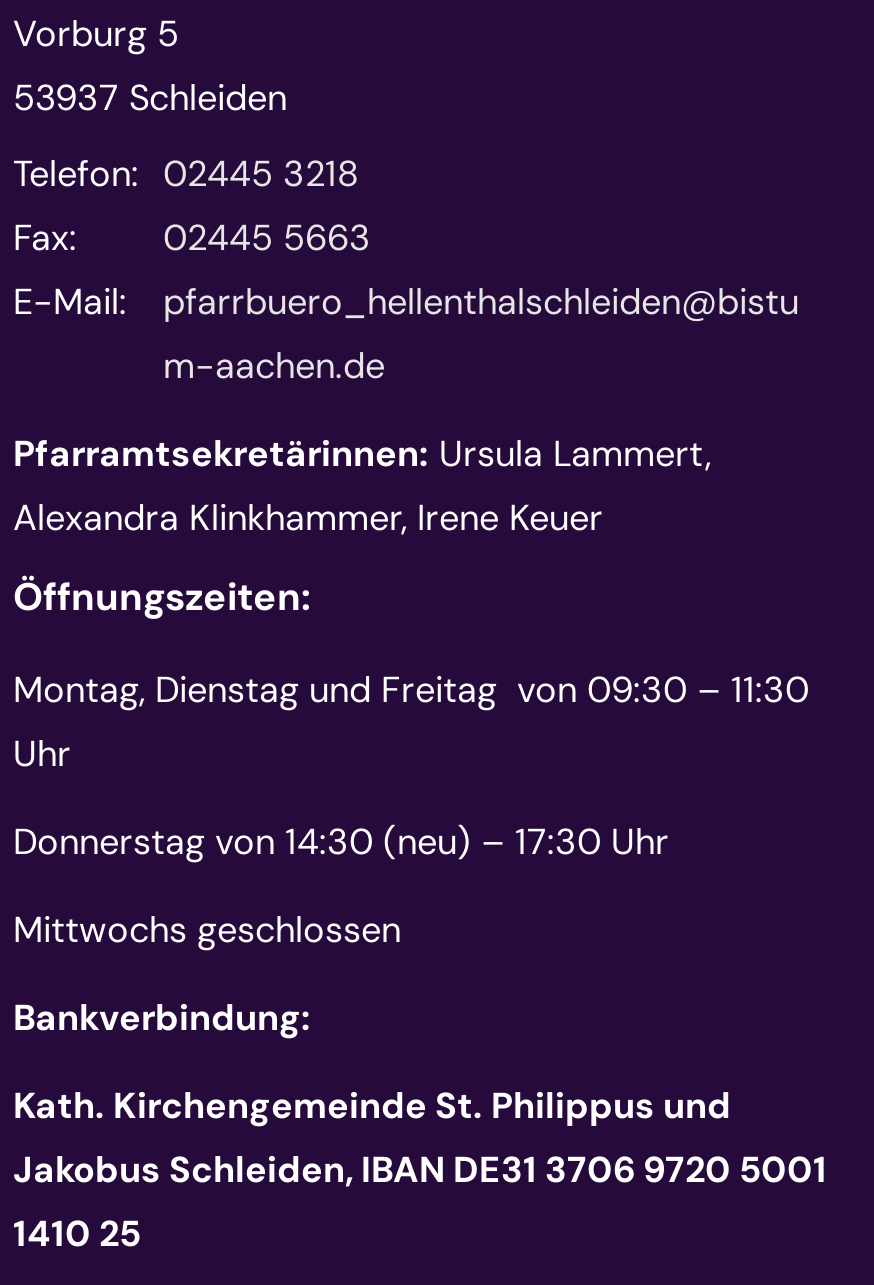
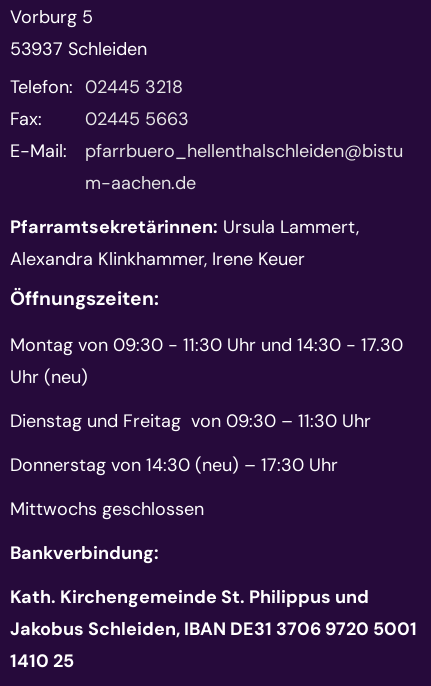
- Montag, Dienstag und Freitag von 09:30 – 11:30
- Uhr
+ Montag von 09:30 - 11:30 Uhr und 14:30 - 17.30
+ Uhr (neu)
+ Dienstag und Freitag von 09:30 – 11:30 Uhr
